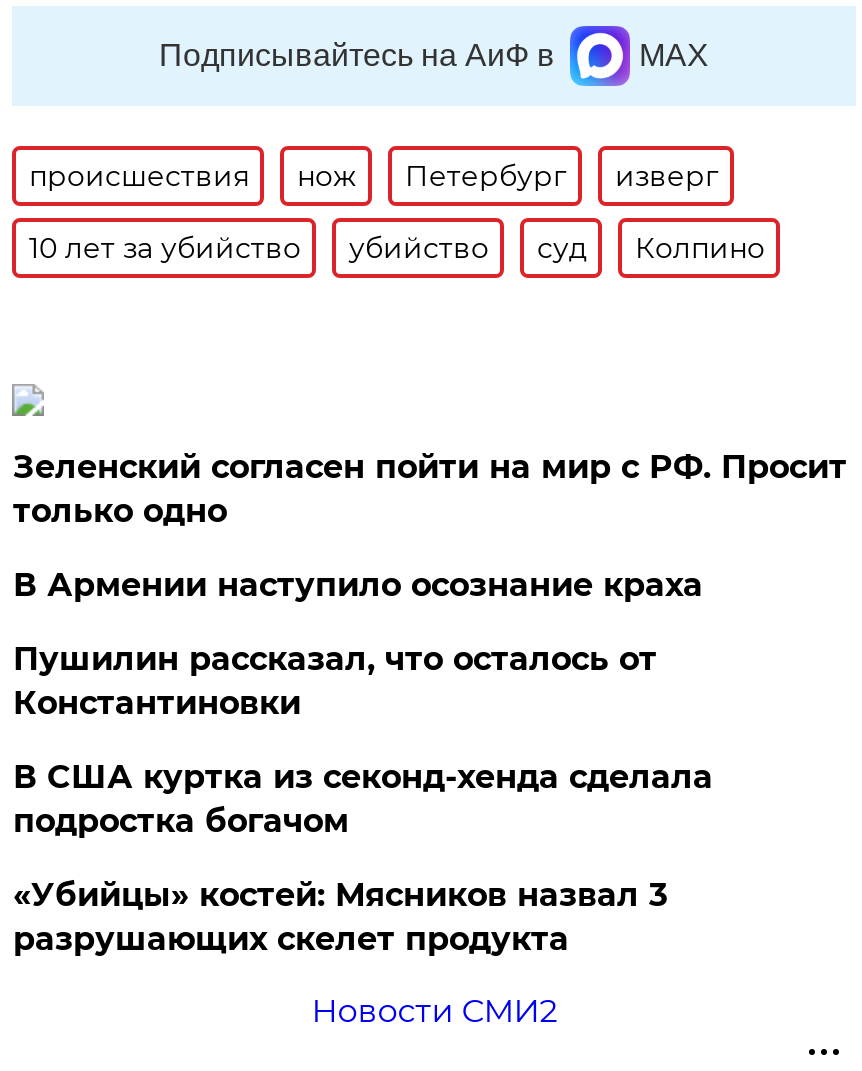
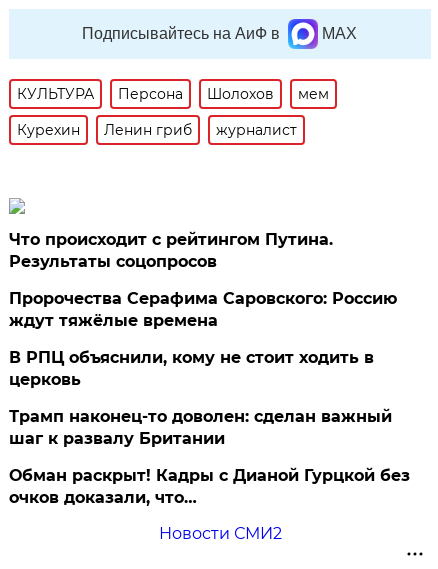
- происшествия
- нож
- Петербург
- изверг
+ КУЛЬТУРА
+ Персона
+ Шолохов
+ мем

- 10 лет за убийство
- убийство
- суд
- Колпино
+ Курехин
+ Ленин гриб
+ журналист

- Зеленский согласен пойти на мир с РФ. Просит
- только одно
+ Что происходит с рейтингом Путина.
+ Результаты соцопросов

- В Армении наступило осознание краха
+ Пророчества Серафима Саровского: Россию
+ ждут тяжёлые времена

- Пушилин рассказал, что осталось от
- Константиновки
+ В РПЦ объяснили, кому не стоит ходить в
+ церковь

- В США куртка из секонд-хенда сделала
- подростка богачом
+ Трамп наконец-то доволен: сделан важный
+ шаг к развалу Британии

- «Убийцы» костей: Мясников назвал 3
- разрушающих скелет продукта
+ Обман раскрыт! Кадры с Дианой Гурцкой без
+ очков доказали, что…
